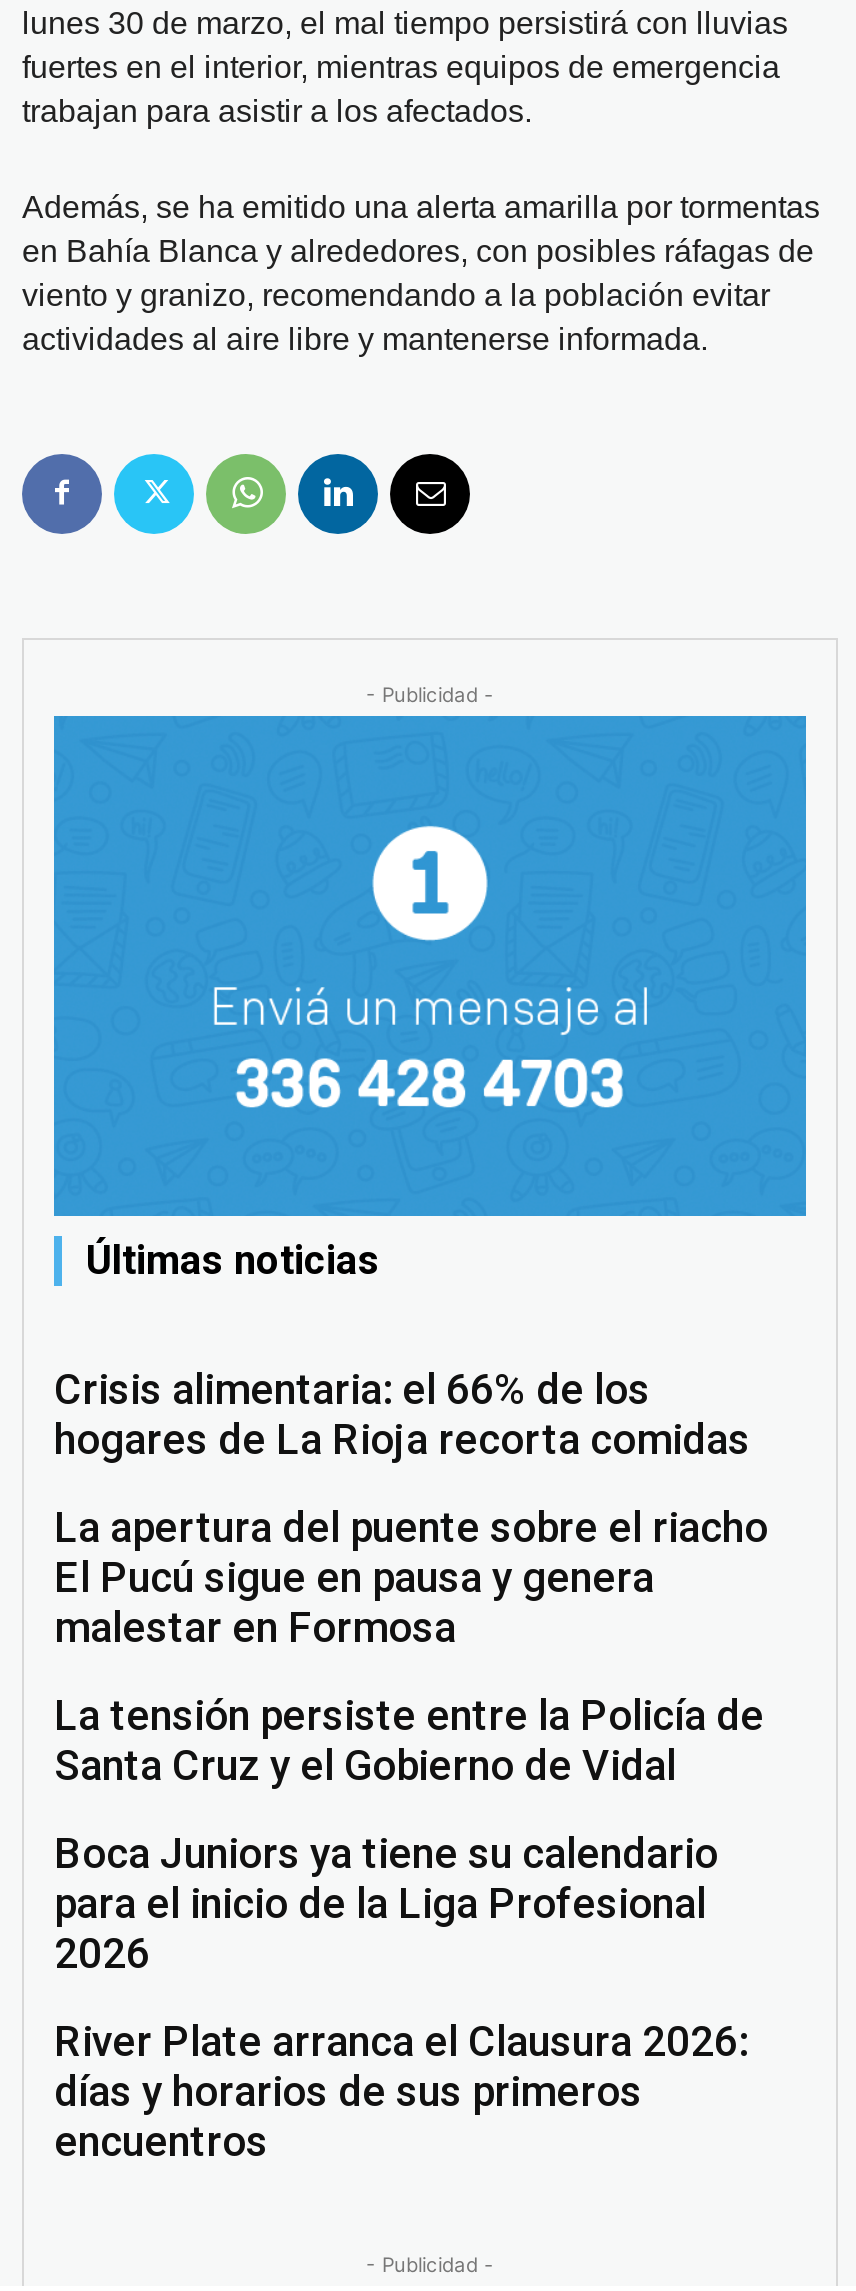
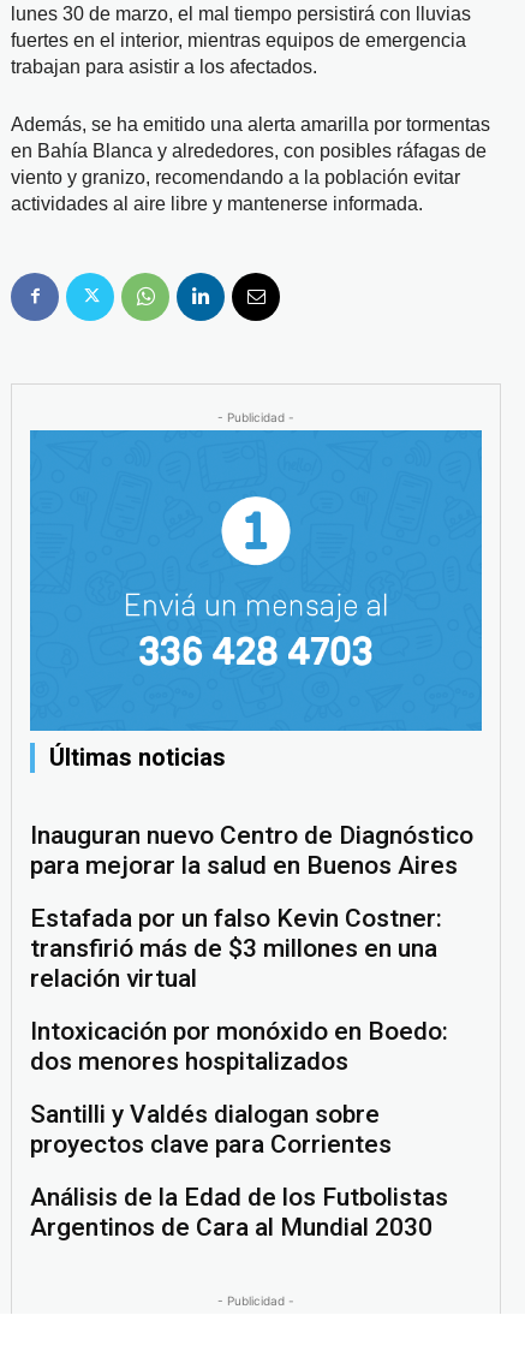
- Crisis alimentaria: el 66% de los
- hogares de La Rioja recorta comidas
+ Inauguran nuevo Centro de Diagnóstico
+ para mejorar la salud en Buenos Aires

- La apertura del puente sobre el riacho
- El Pucú sigue en pausa y genera
- malestar en Formosa
+ Estafada por un falso Kevin Costner:
+ transfirió más de $3 millones en una
+ relación virtual

- La tensión persiste entre la Policía de
- Santa Cruz y el Gobierno de Vidal
+ Intoxicación por monóxido en Boedo:
+ dos menores hospitalizados

- Boca Juniors ya tiene su calendario
- para el inicio de la Liga Profesional
- 2026
+ Santilli y Valdés dialogan sobre
+ proyectos clave para Corrientes

- River Plate arranca el Clausura 2026:
- días y horarios de sus primeros
- encuentros
+ Análisis de la Edad de los Futbolistas
+ Argentinos de Cara al Mundial 2030
